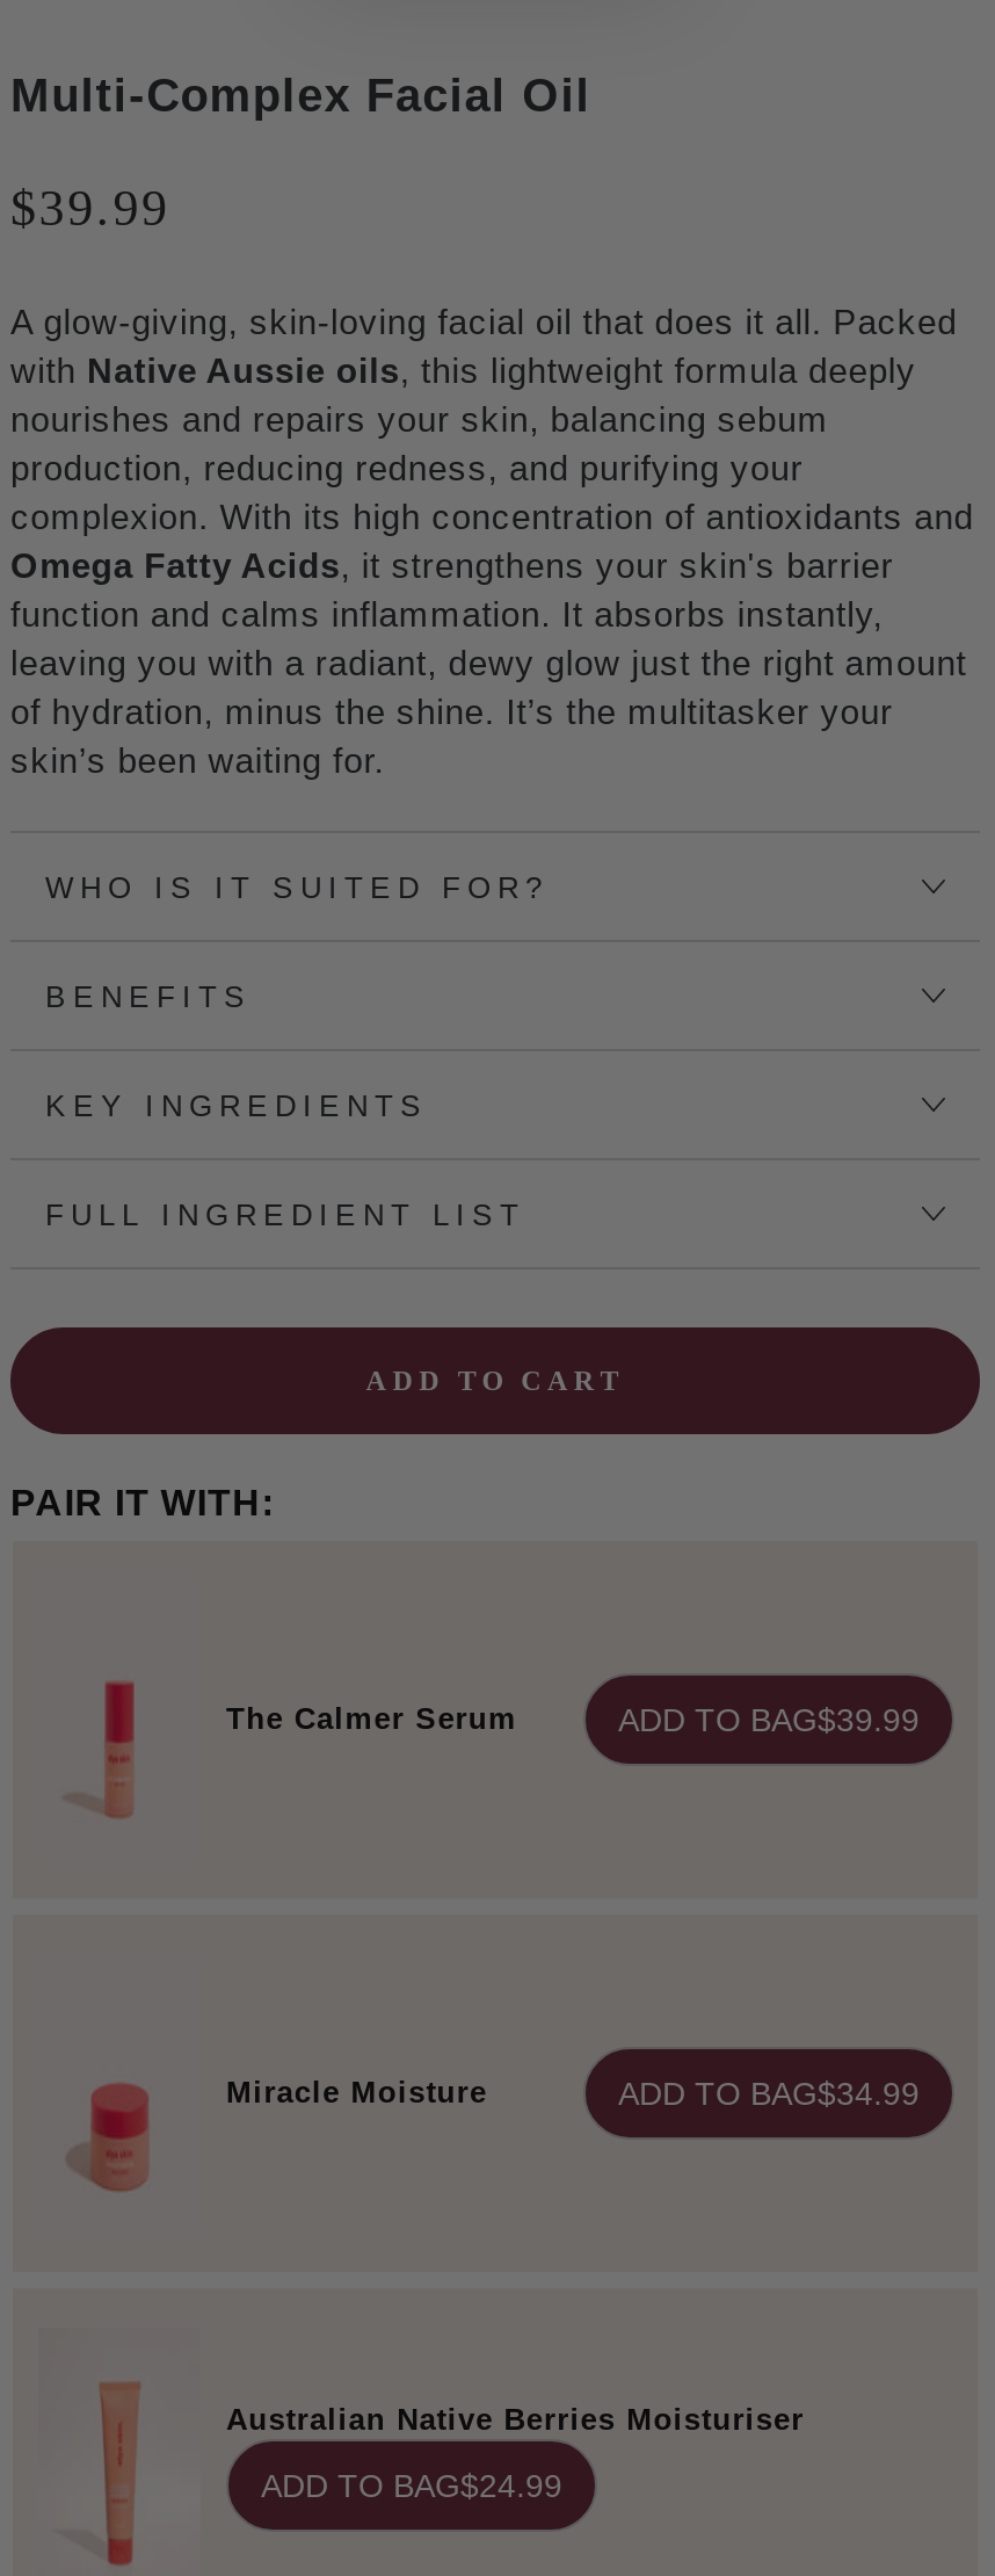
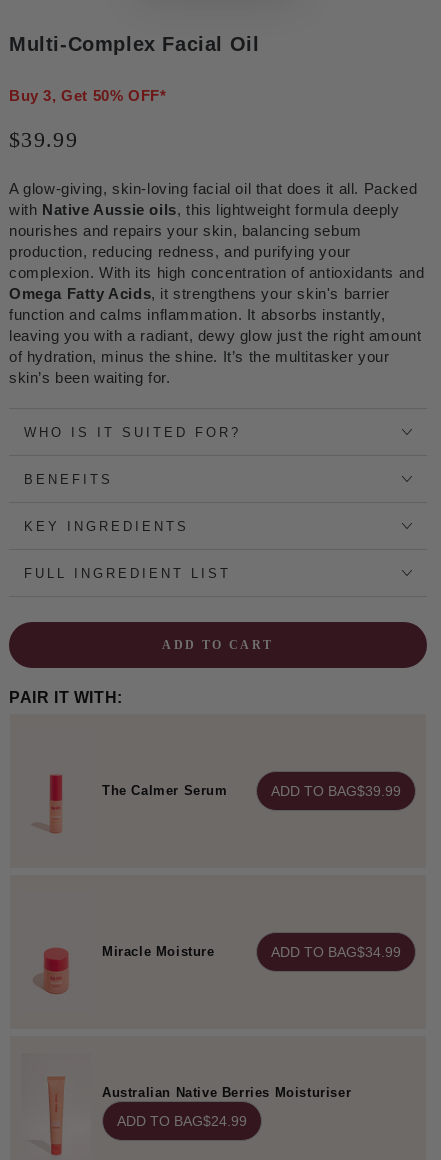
+ Buy 3, Get 50% OFF*
